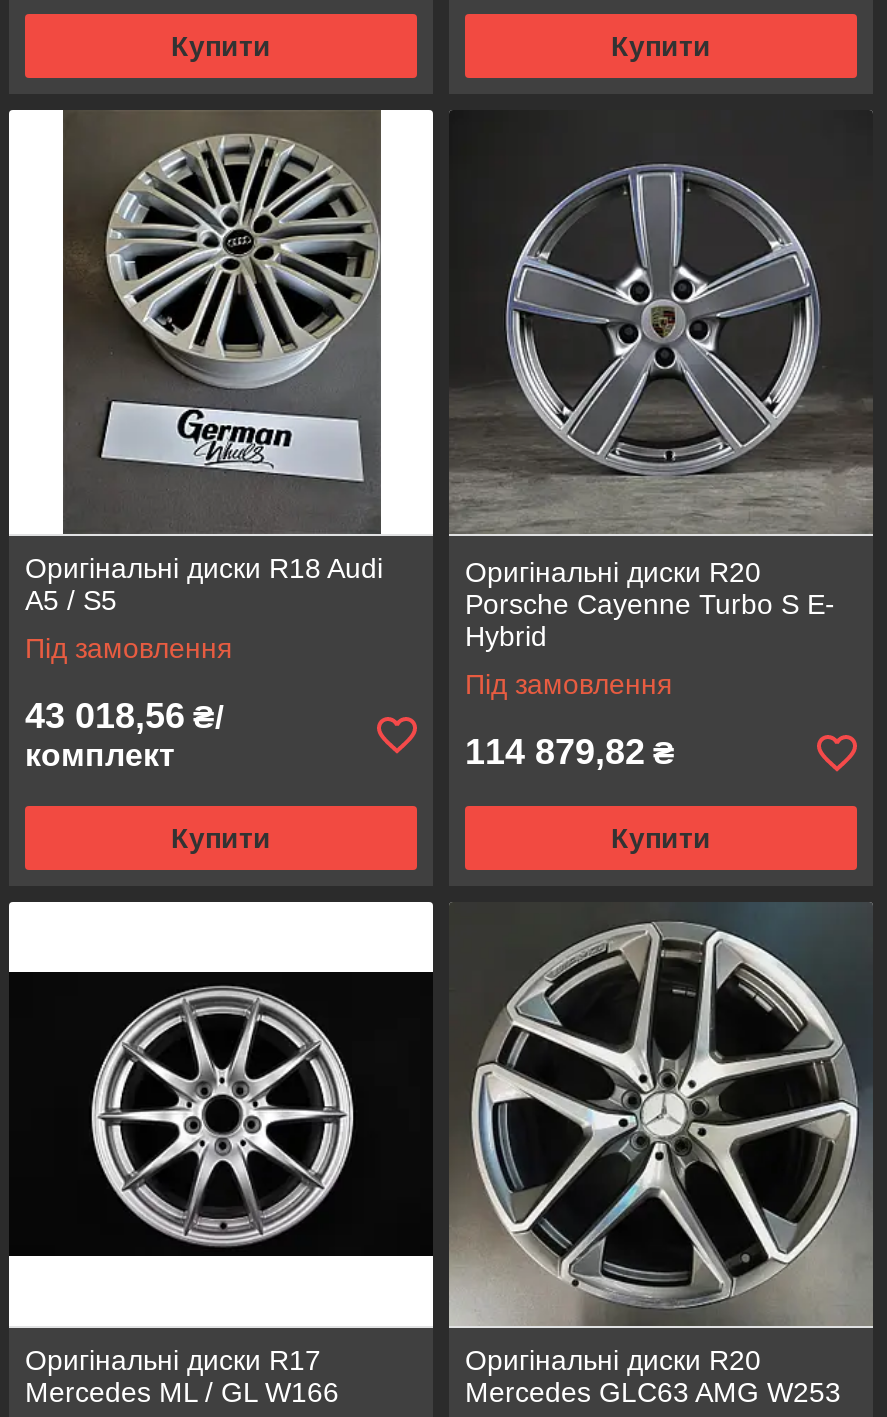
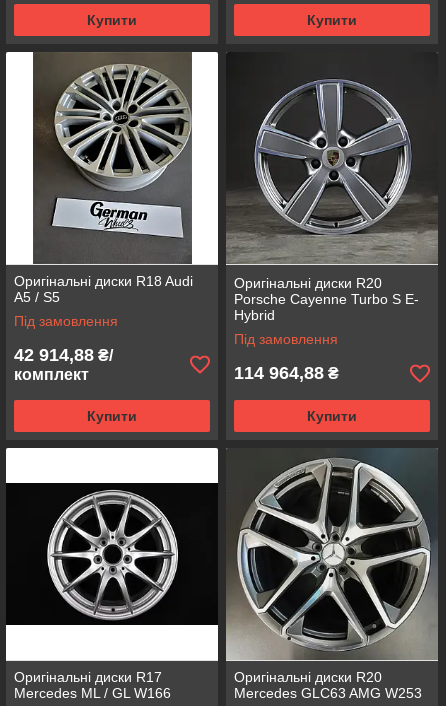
- 43 018,56 ₴/
+ 42 914,88 ₴/

- 114 879,82 ₴
+ 114 964,88 ₴
